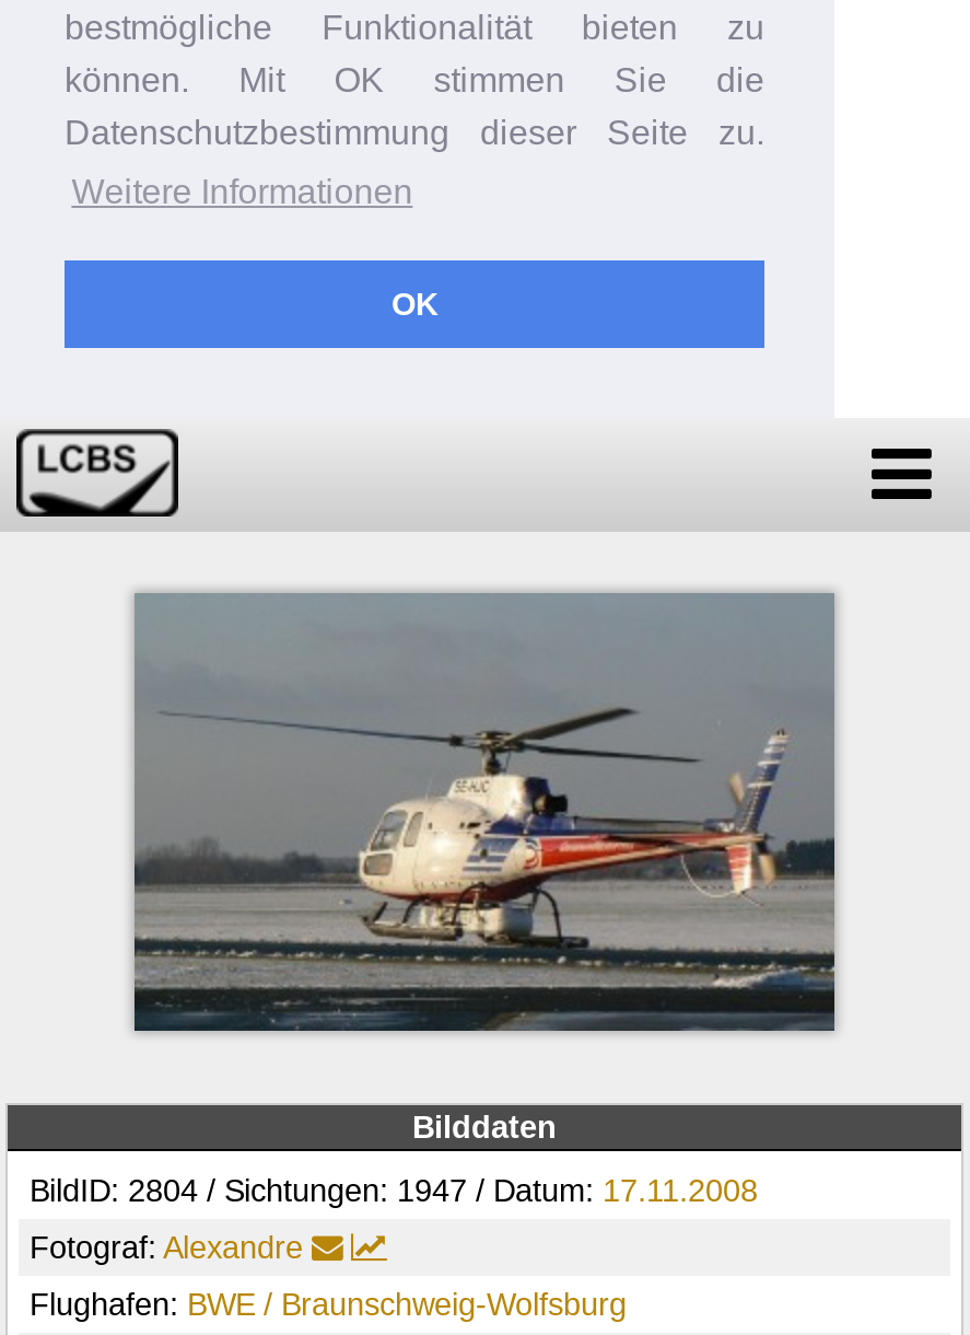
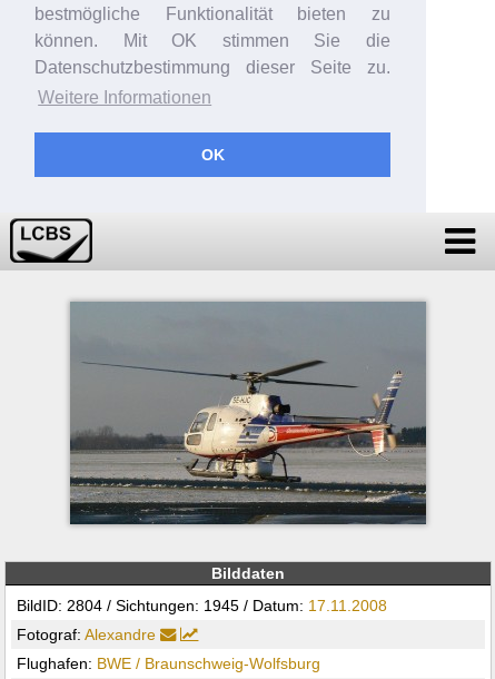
- BildID: 2804 / Sichtungen: 1947 / Datum: 17.11.2008
+ BildID: 2804 / Sichtungen: 1945 / Datum: 17.11.2008
